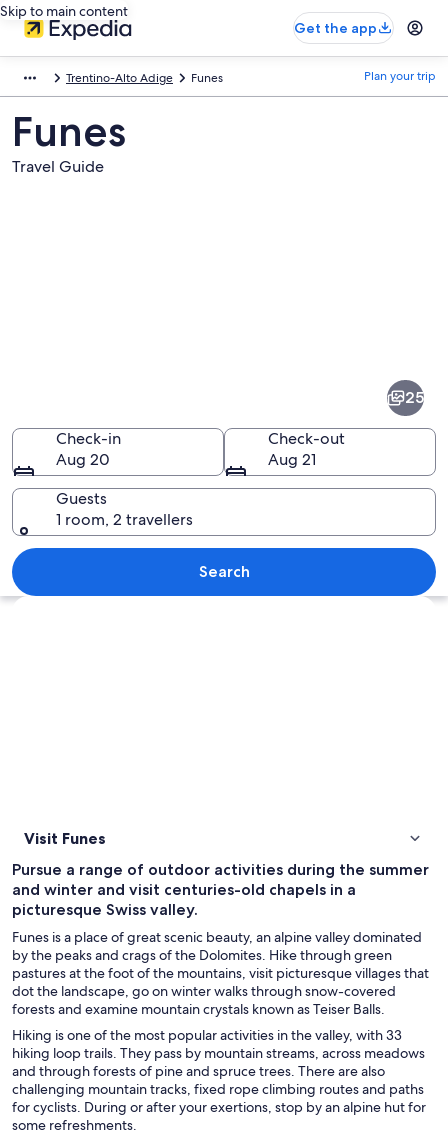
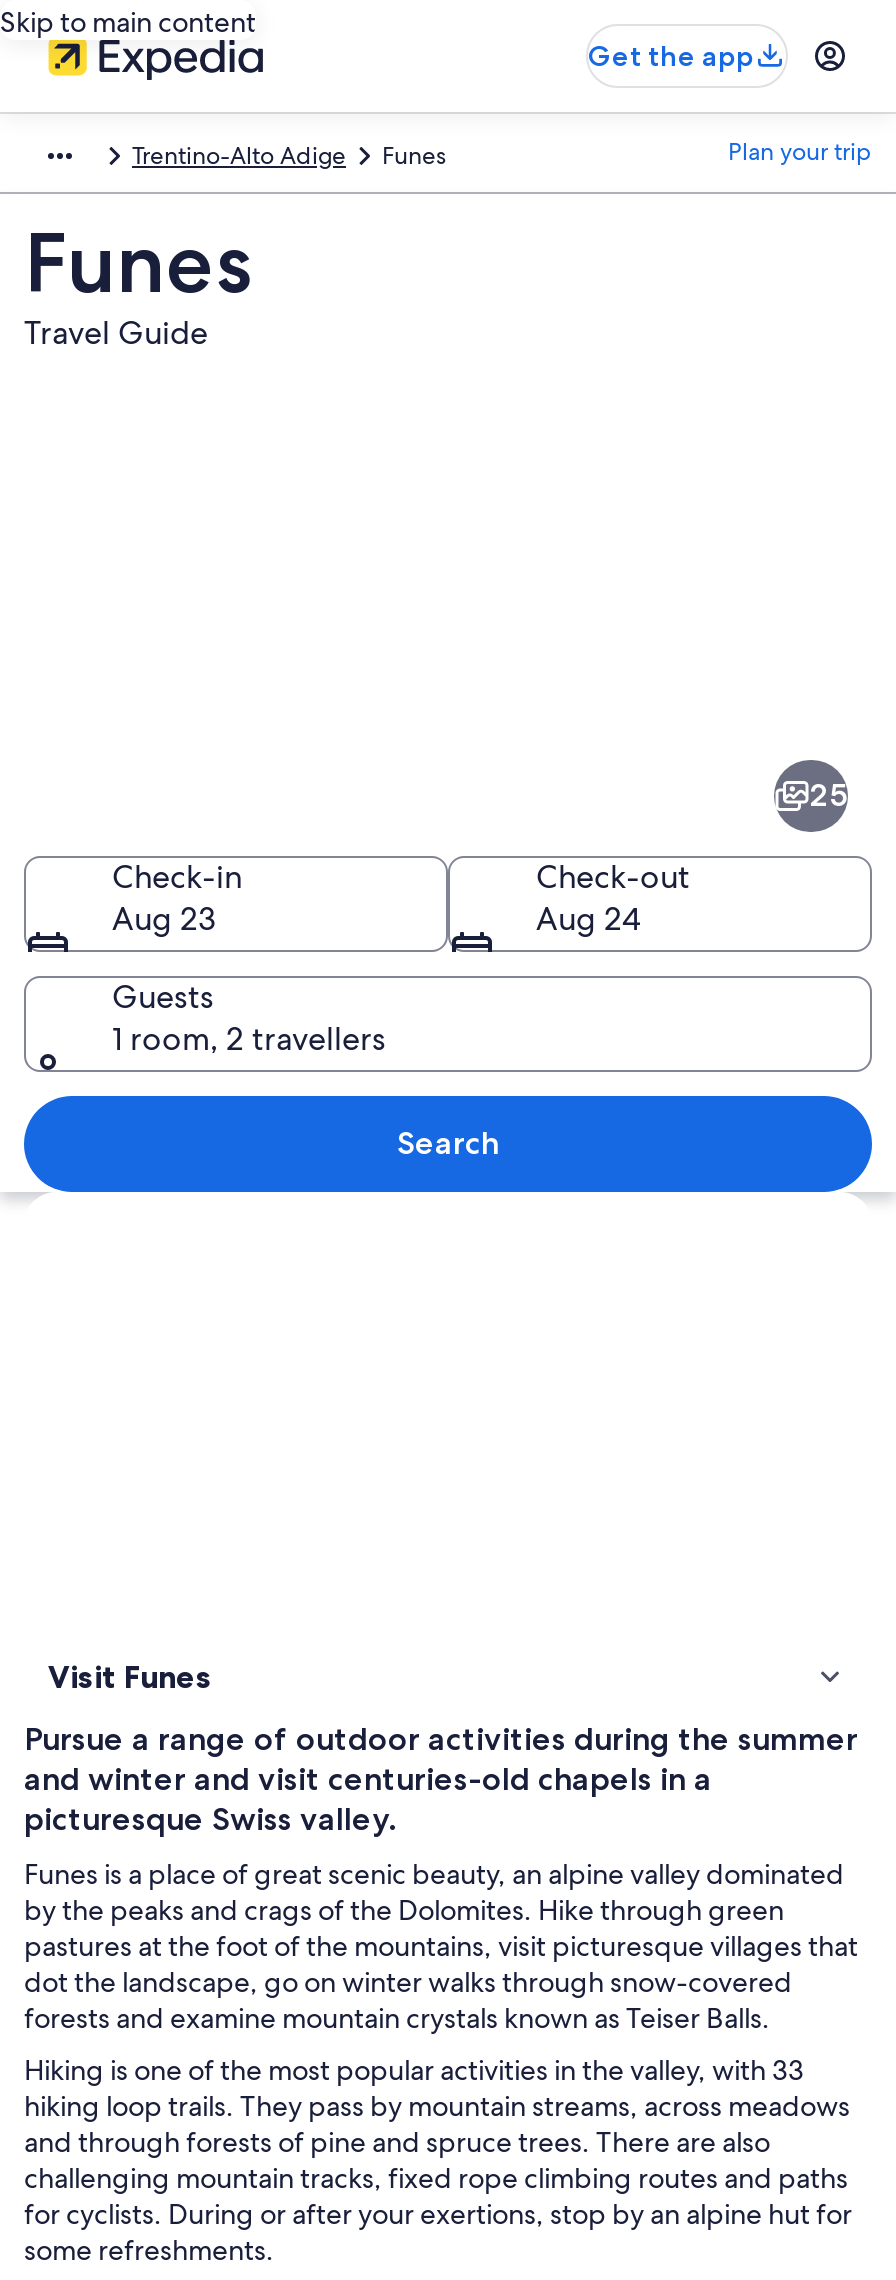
- Aug 20
+ Aug 23

- Aug 21
+ Aug 24
